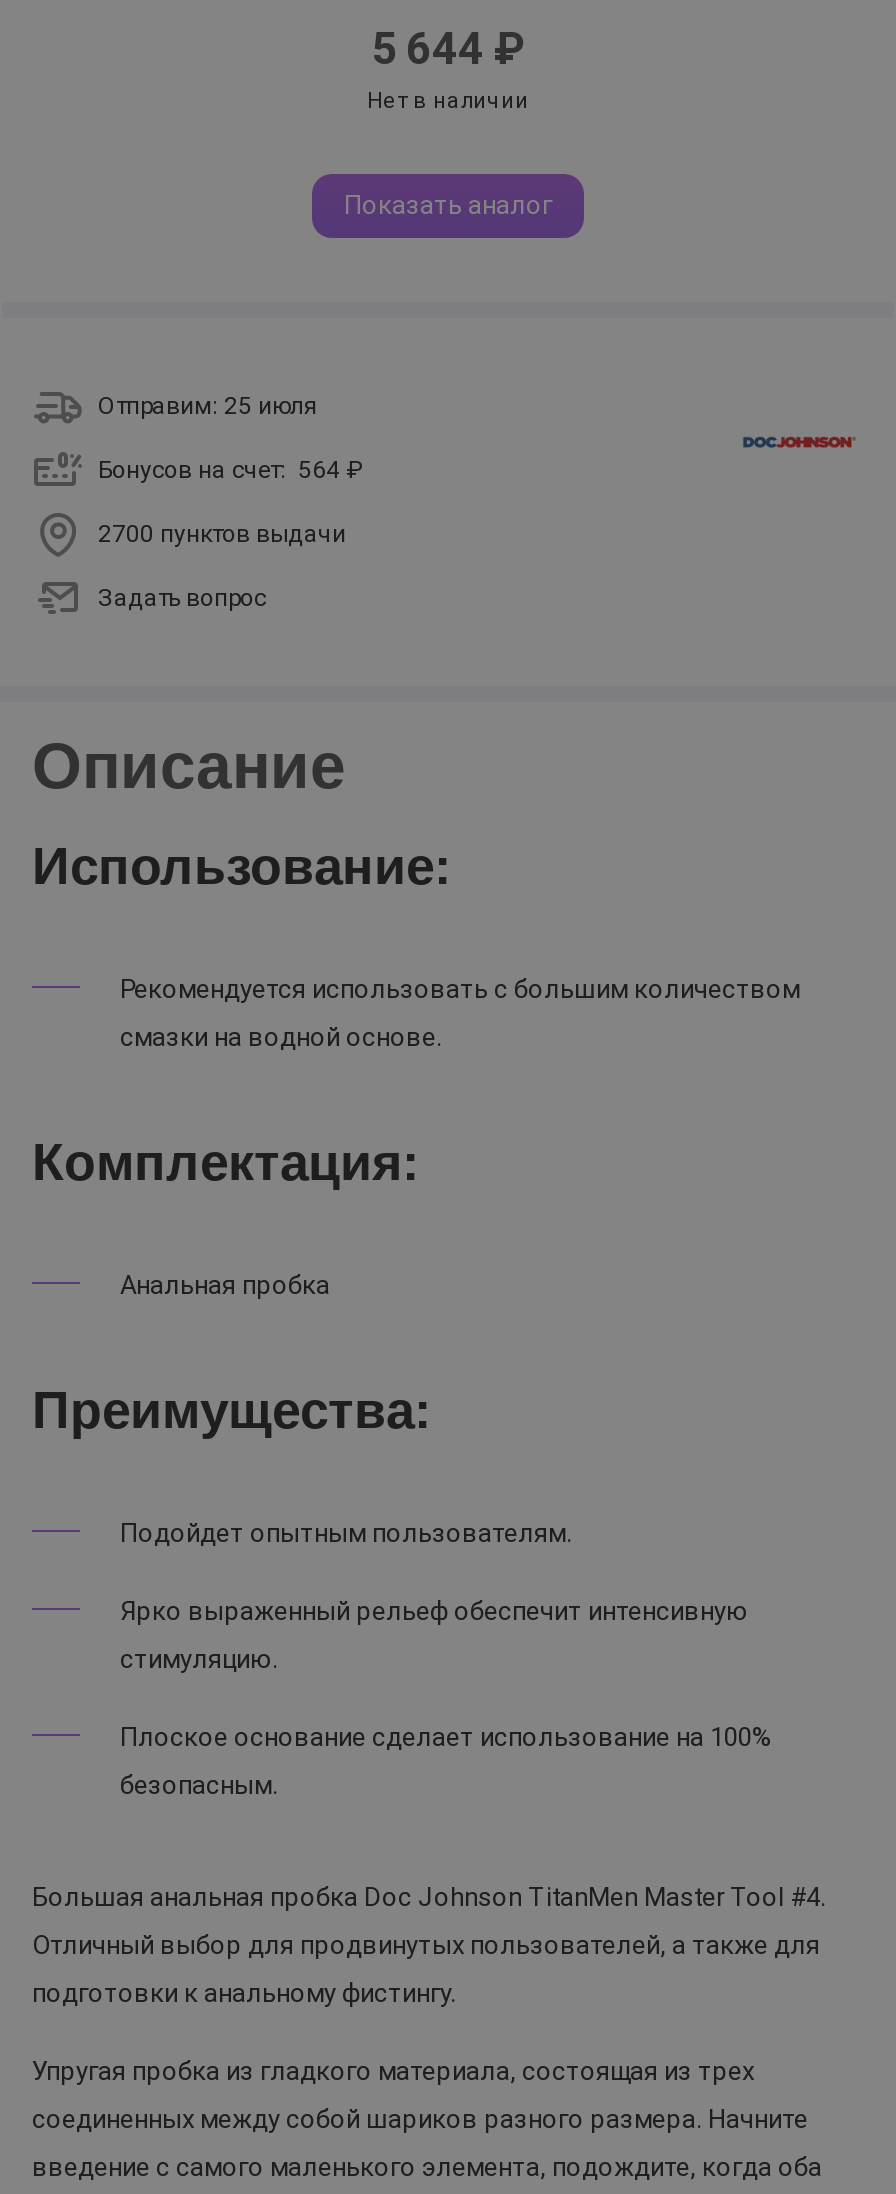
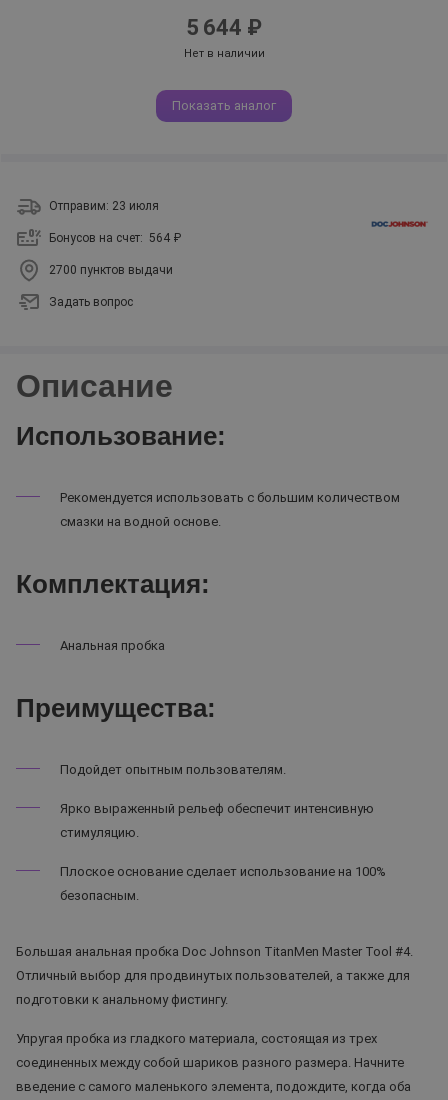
- Отправим: 25 июля
+ Отправим: 23 июля
